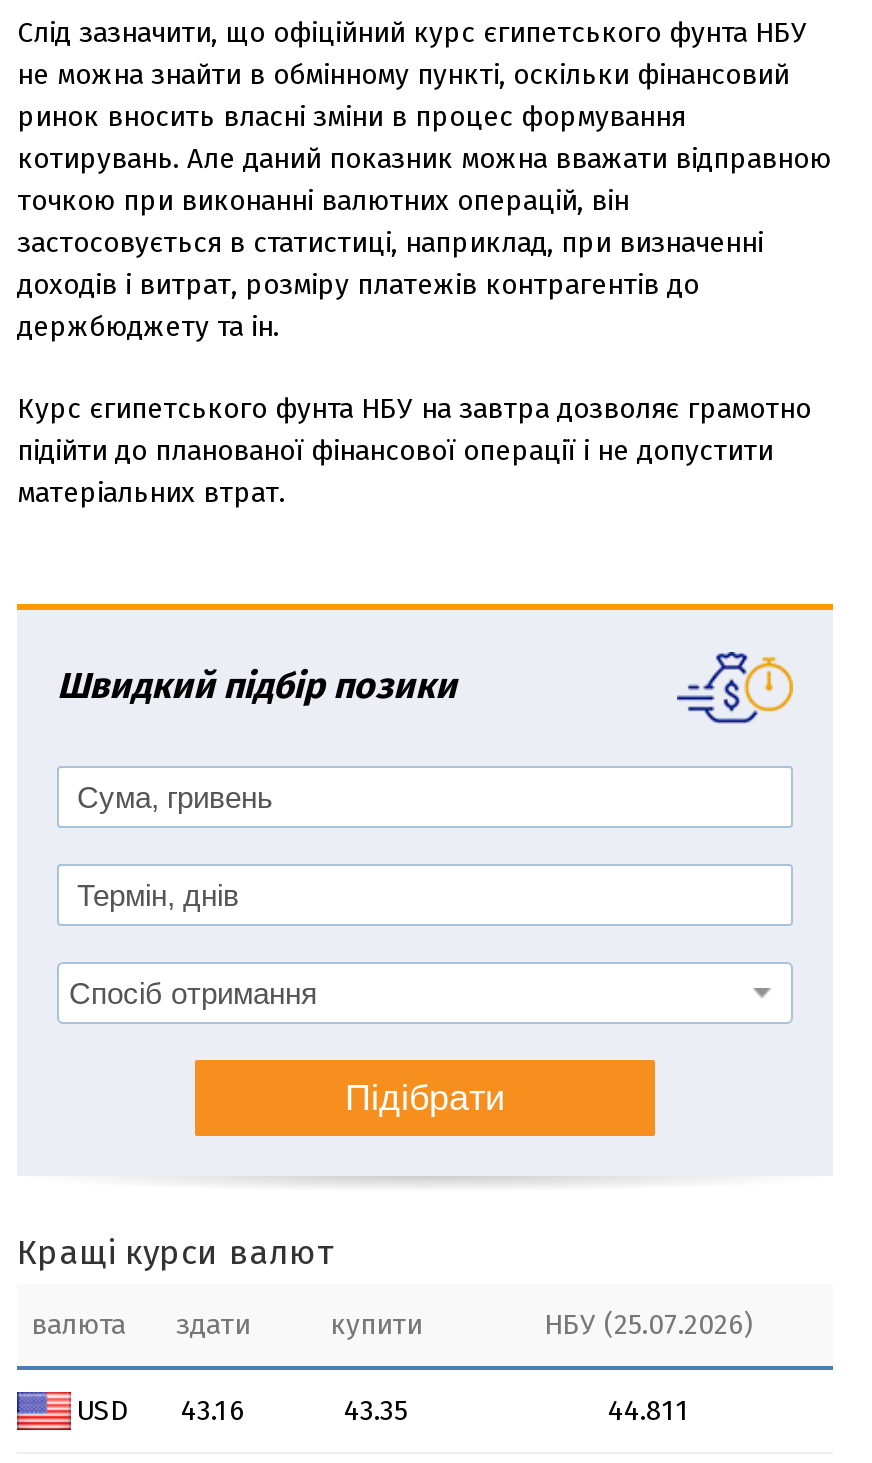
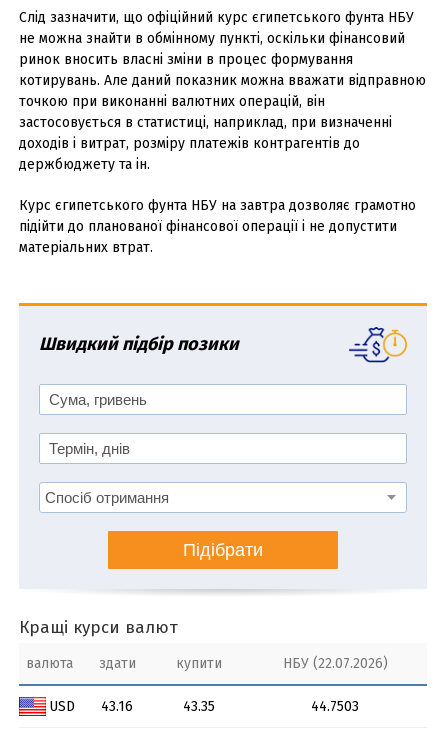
- НБУ (25.07.2026)
+ НБУ (22.07.2026)

- 44.811
+ 44.7503
